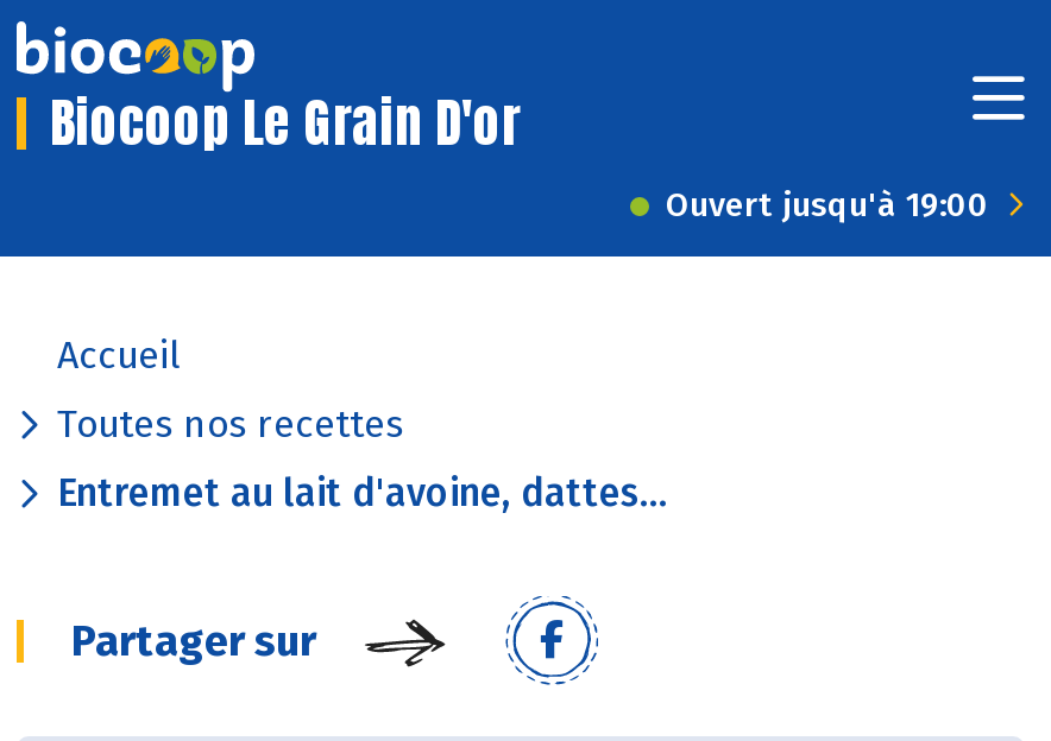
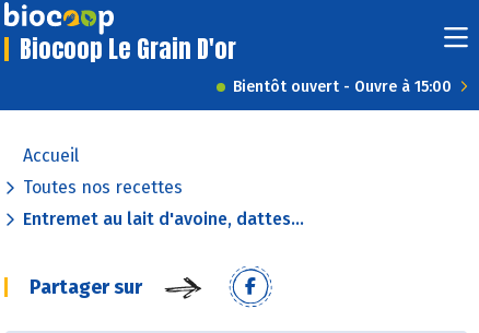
- Ouvert jusqu'à 19:00
+ Bientôt ouvert - Ouvre à 15:00
